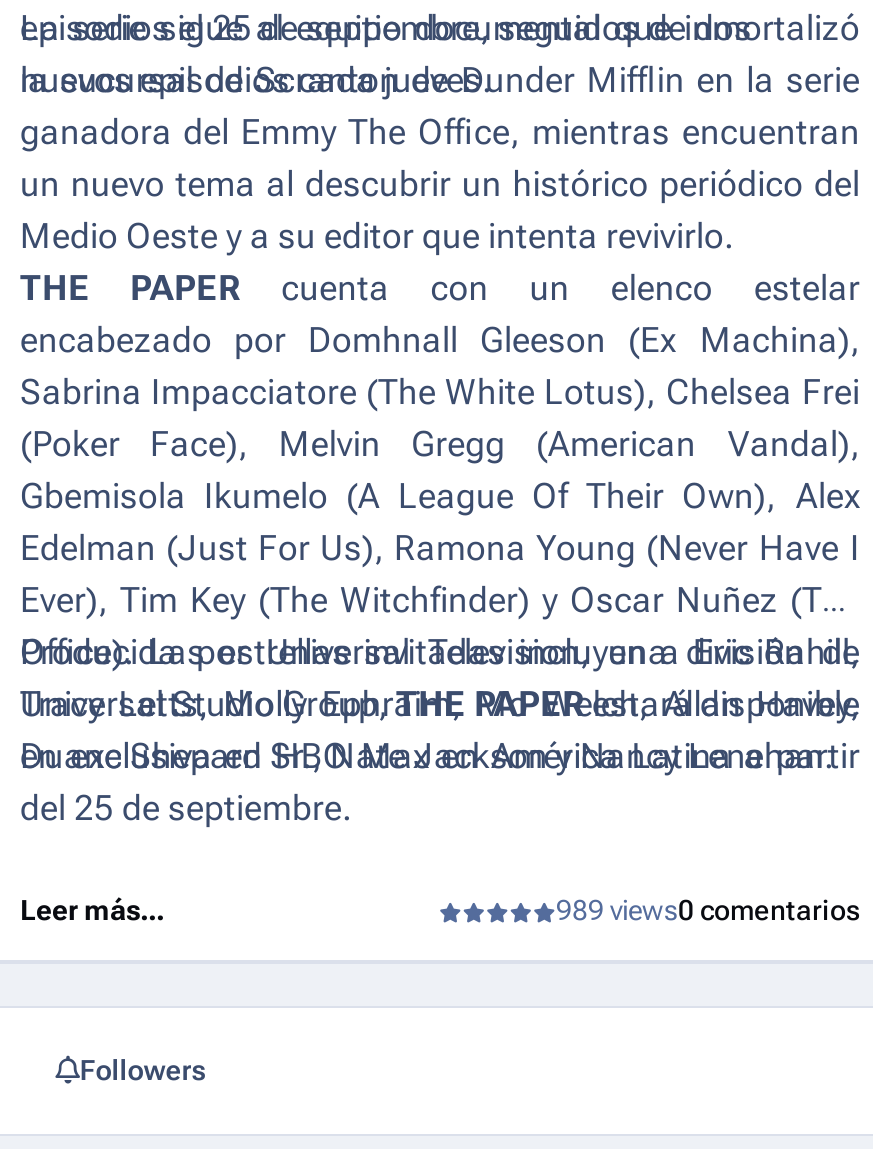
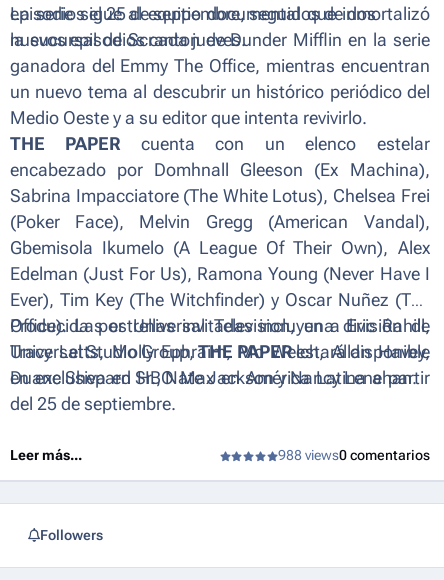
- 989 views0 comentarios
+ 988 views0 comentarios
